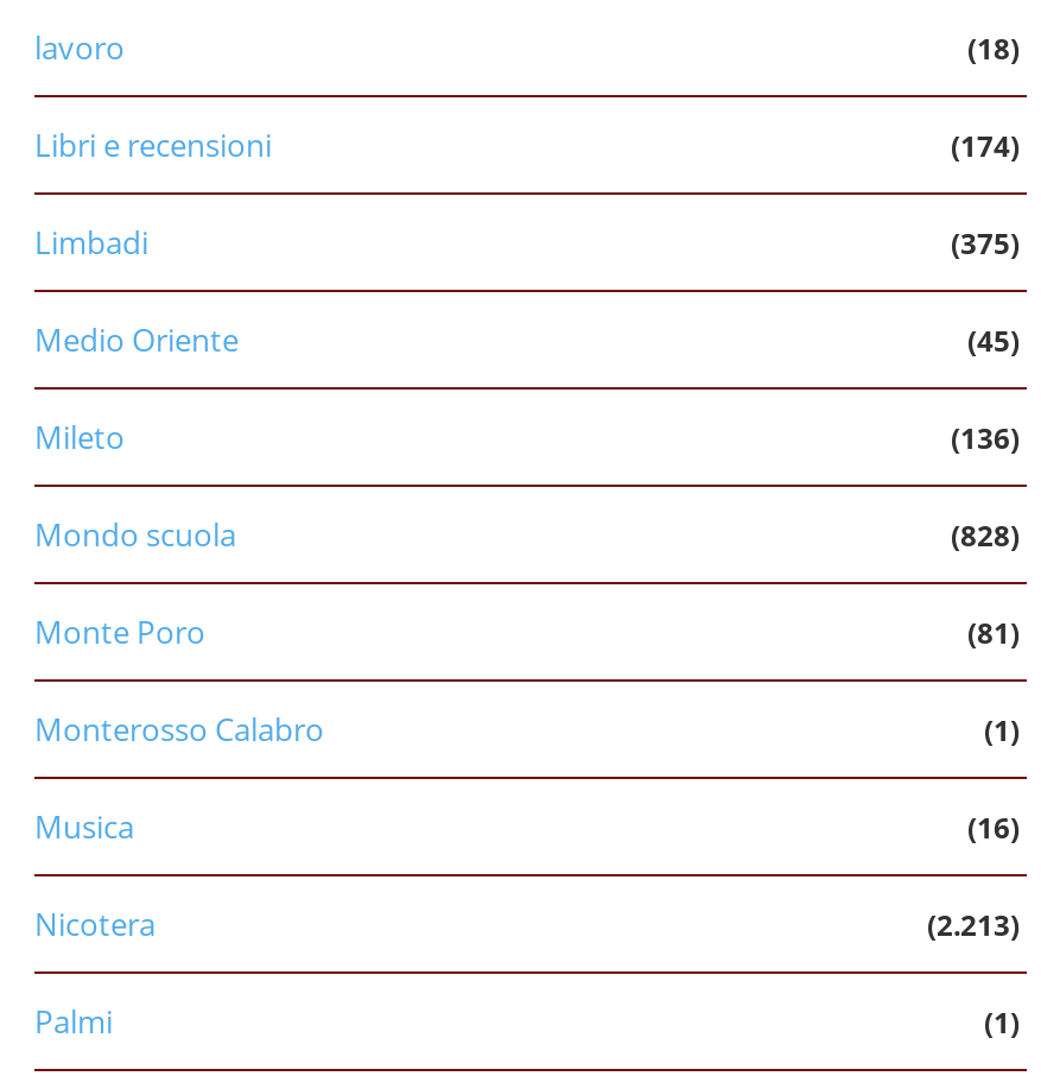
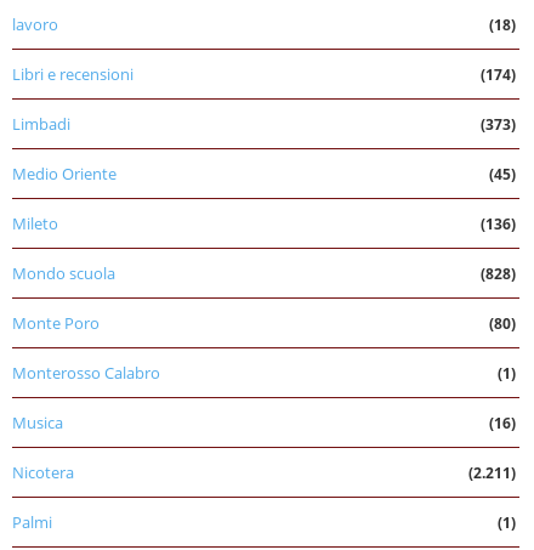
- (375)
+ (373)

- (81)
+ (80)

- (2.213)
+ (2.211)
